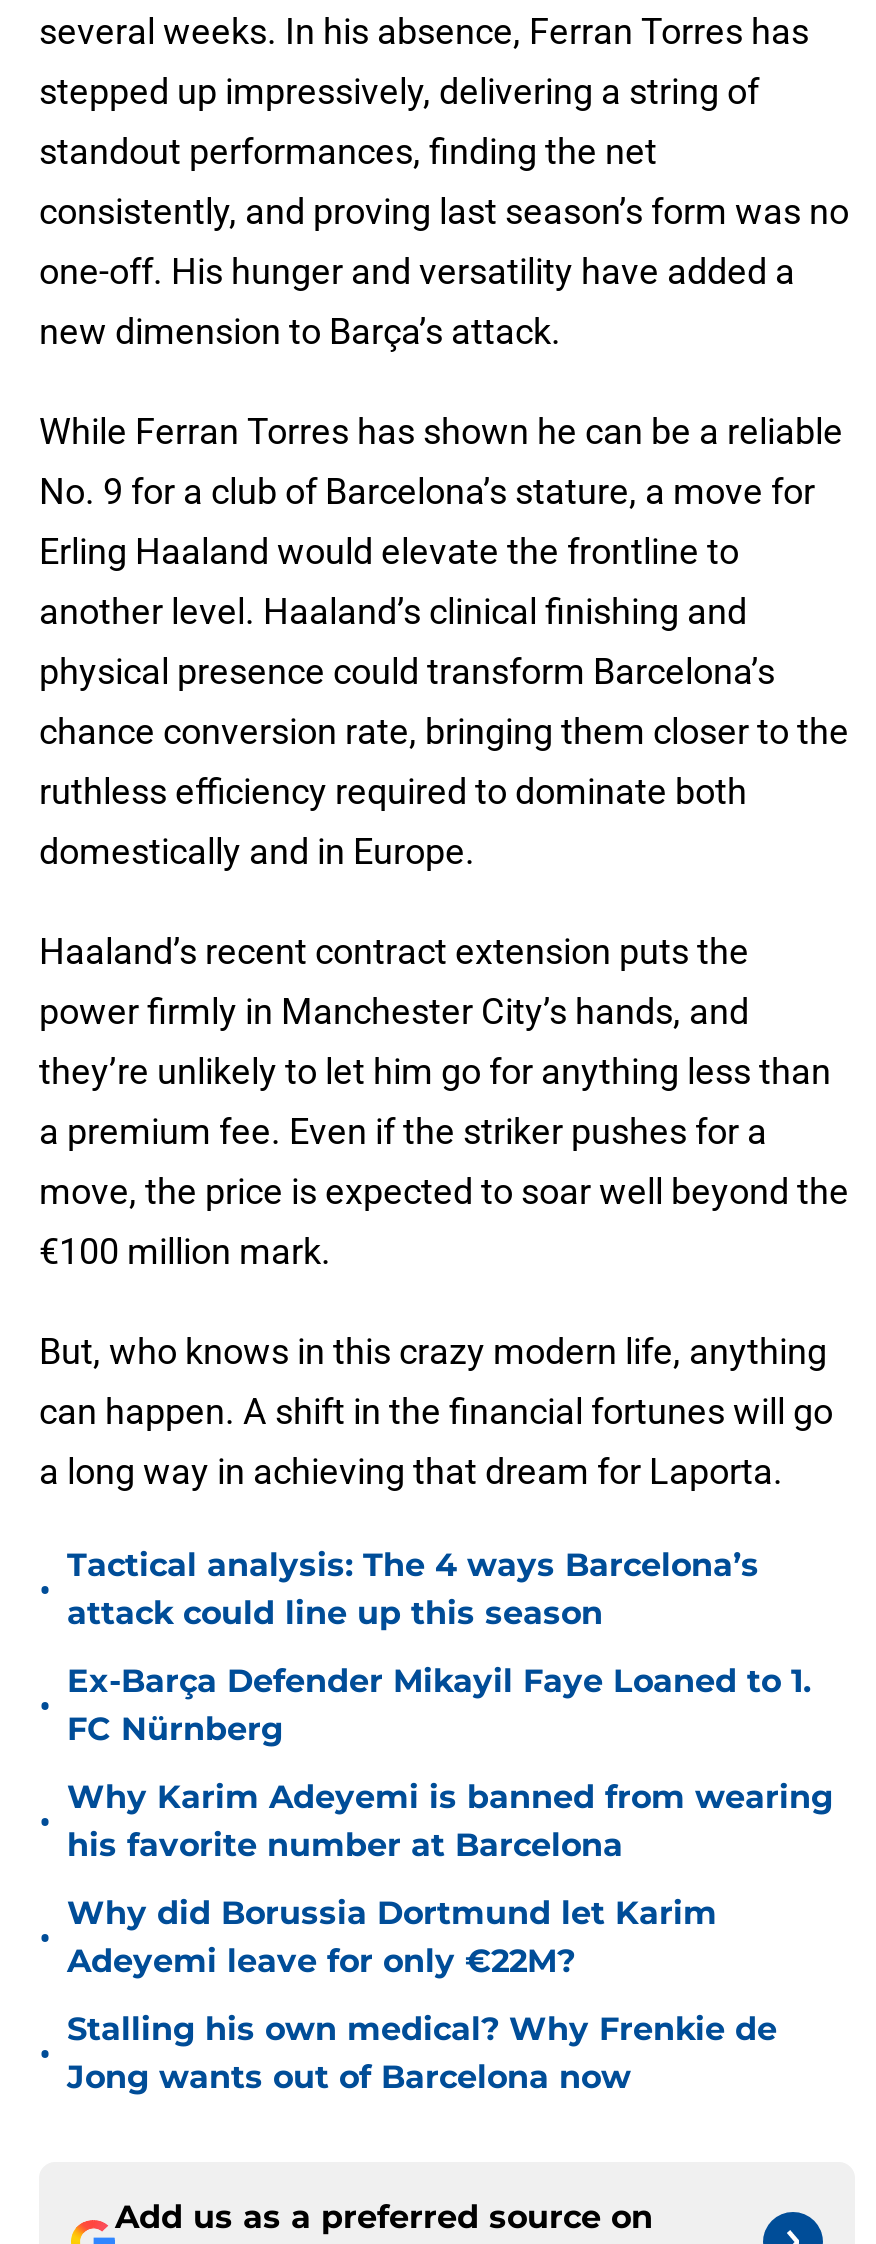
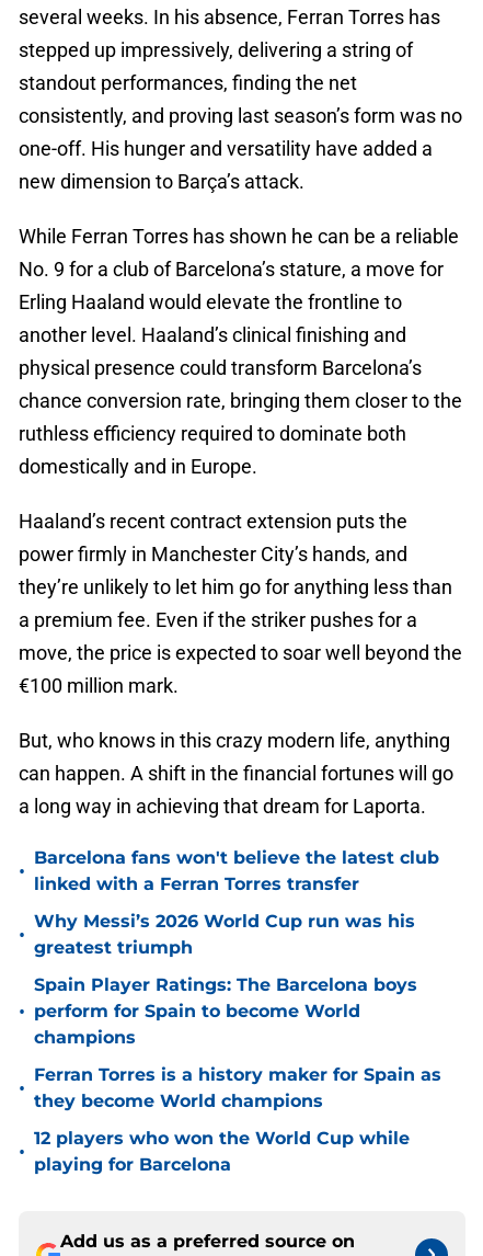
- Tactical analysis: The 4 ways Barcelona’s
- attack could line up this season
+ Barcelona fans won't believe the latest club
+ linked with a Ferran Torres transfer

- Ex-Barça Defender Mikayil Faye Loaned to 1.
- FC Nürnberg
+ Why Messi’s 2026 World Cup run was his
+ greatest triumph

- Why Karim Adeyemi is banned from wearing
- his favorite number at Barcelona
+ Spain Player Ratings: The Barcelona boys
+ perform for Spain to become World
+ champions

- Why did Borussia Dortmund let Karim
- Adeyemi leave for only €22M?
+ Ferran Torres is a history maker for Spain as
+ they become World champions

- Stalling his own medical? Why Frenkie de
- Jong wants out of Barcelona now
+ 12 players who won the World Cup while
+ playing for Barcelona
